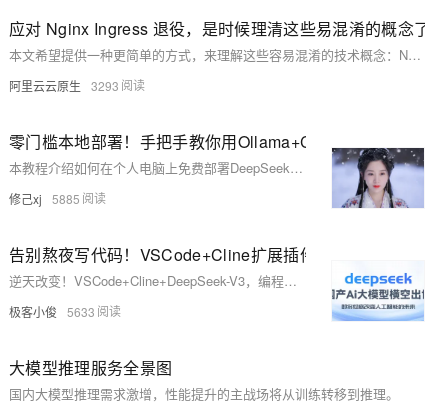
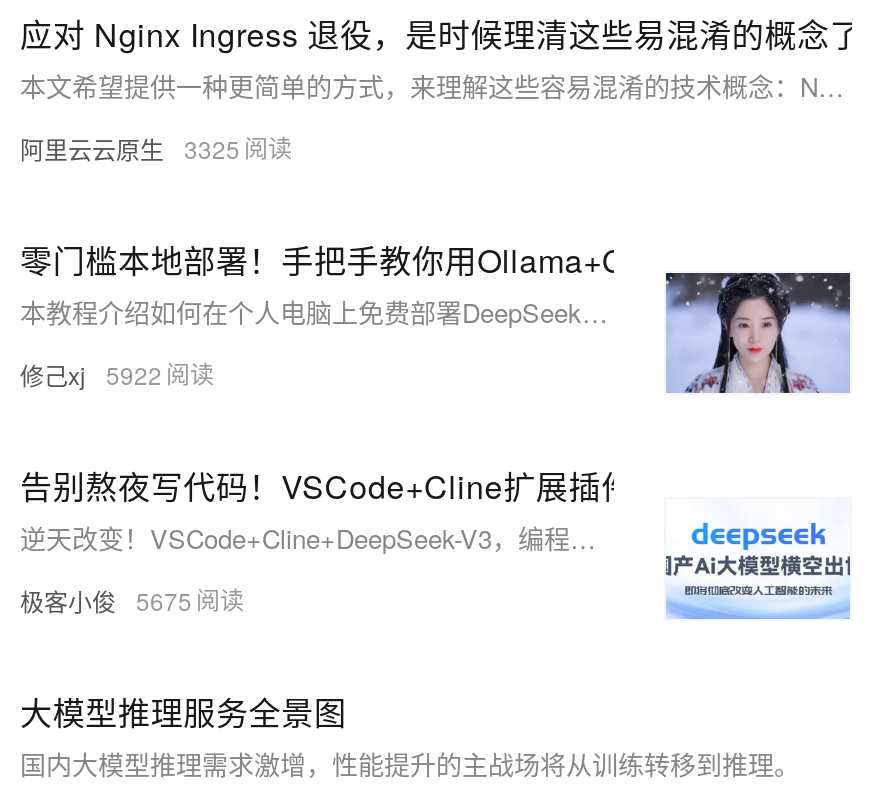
- 阿里云云原生 3293
+ 阿里云云原生 3325

- 修己xj 5885
+ 修己xj 5922

- 极客小俊 5633
+ 极客小俊 5675
